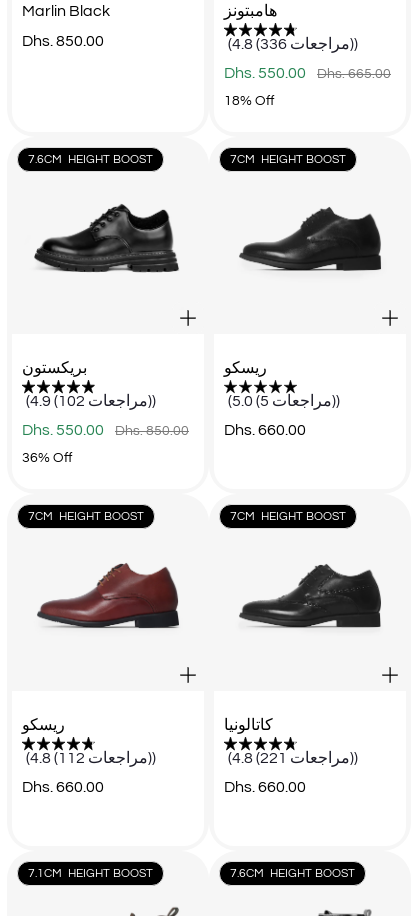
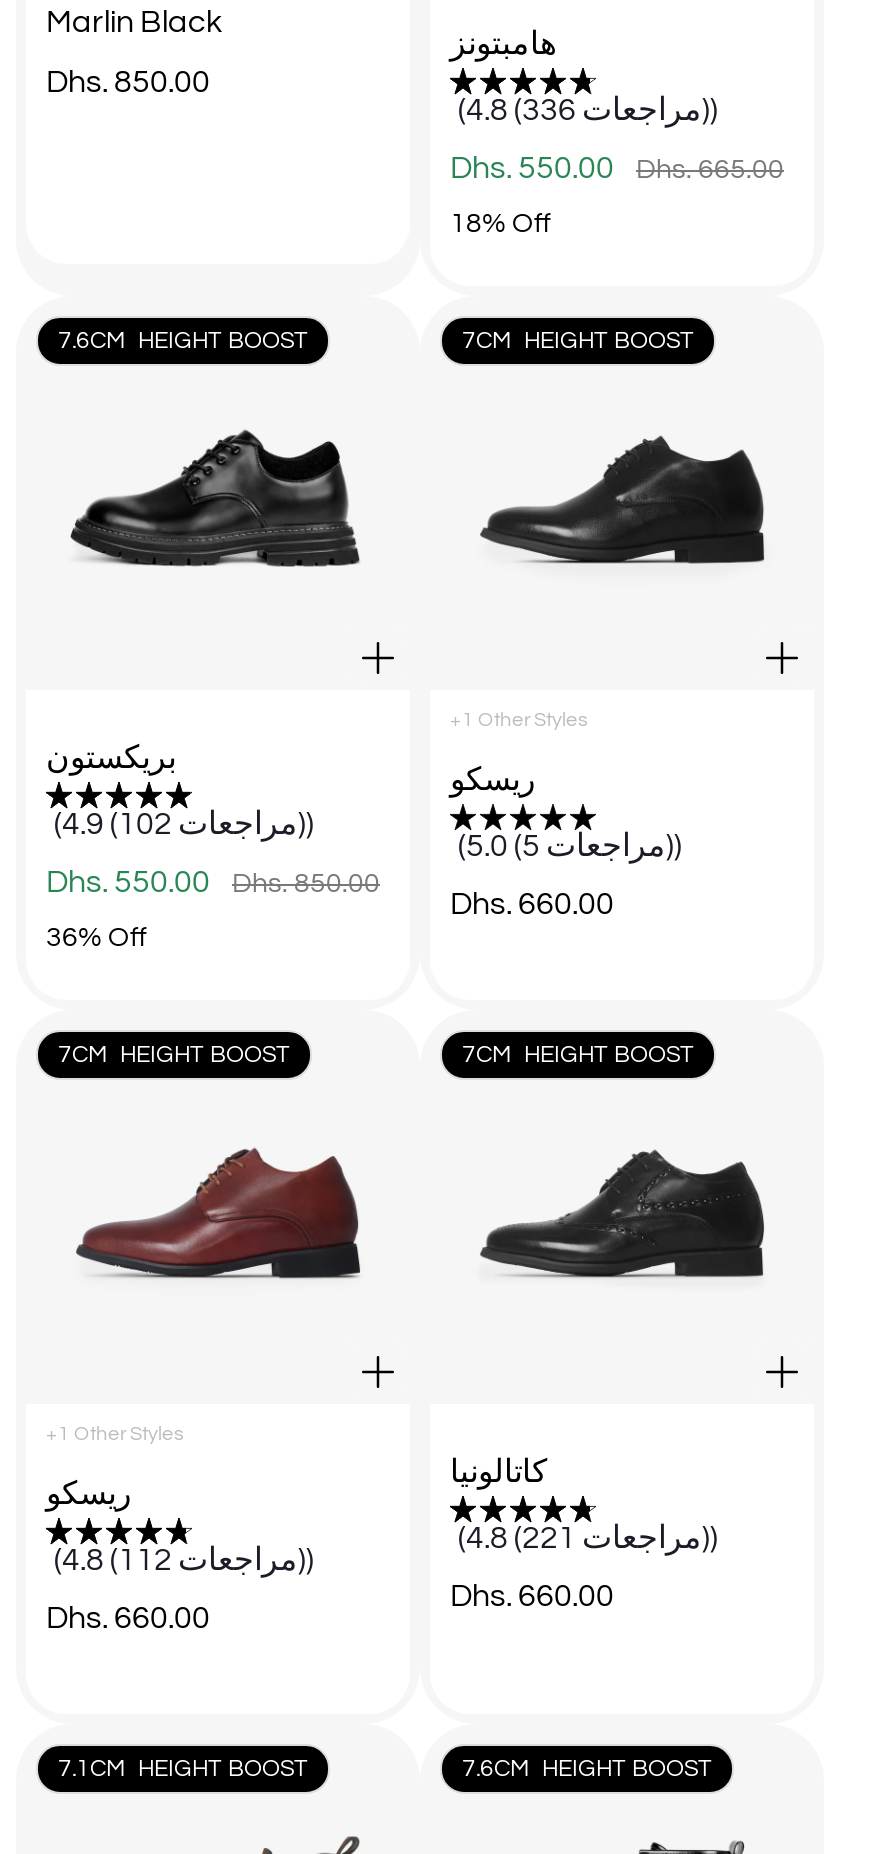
+ +1 Other Styles

+ +1 Other Styles
